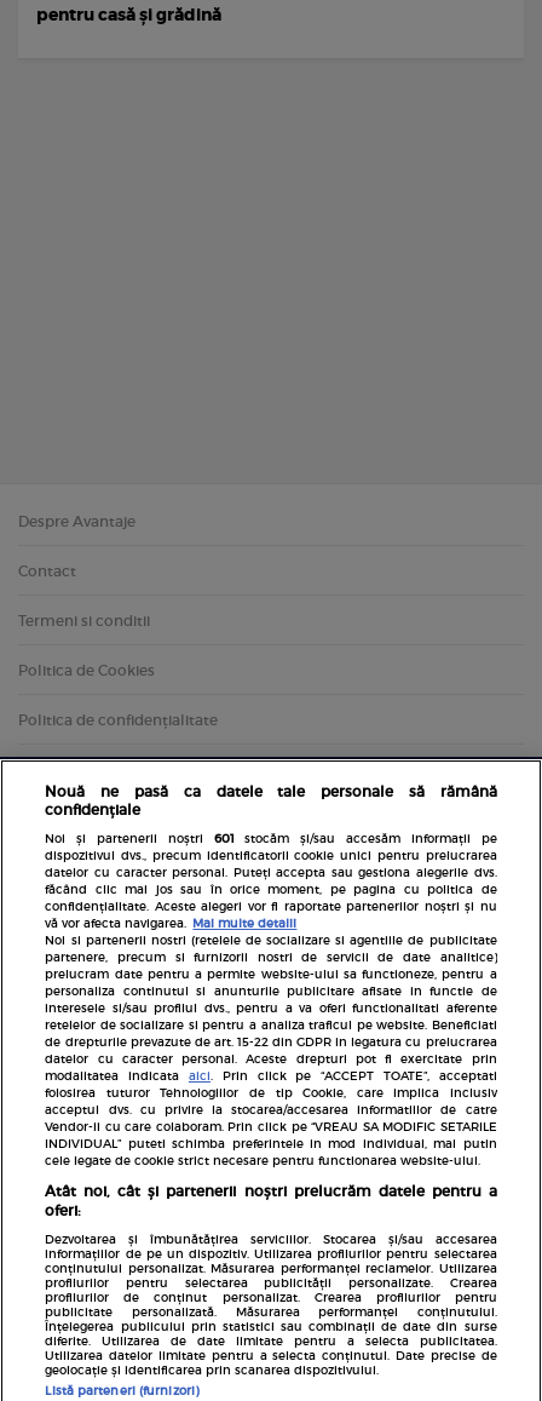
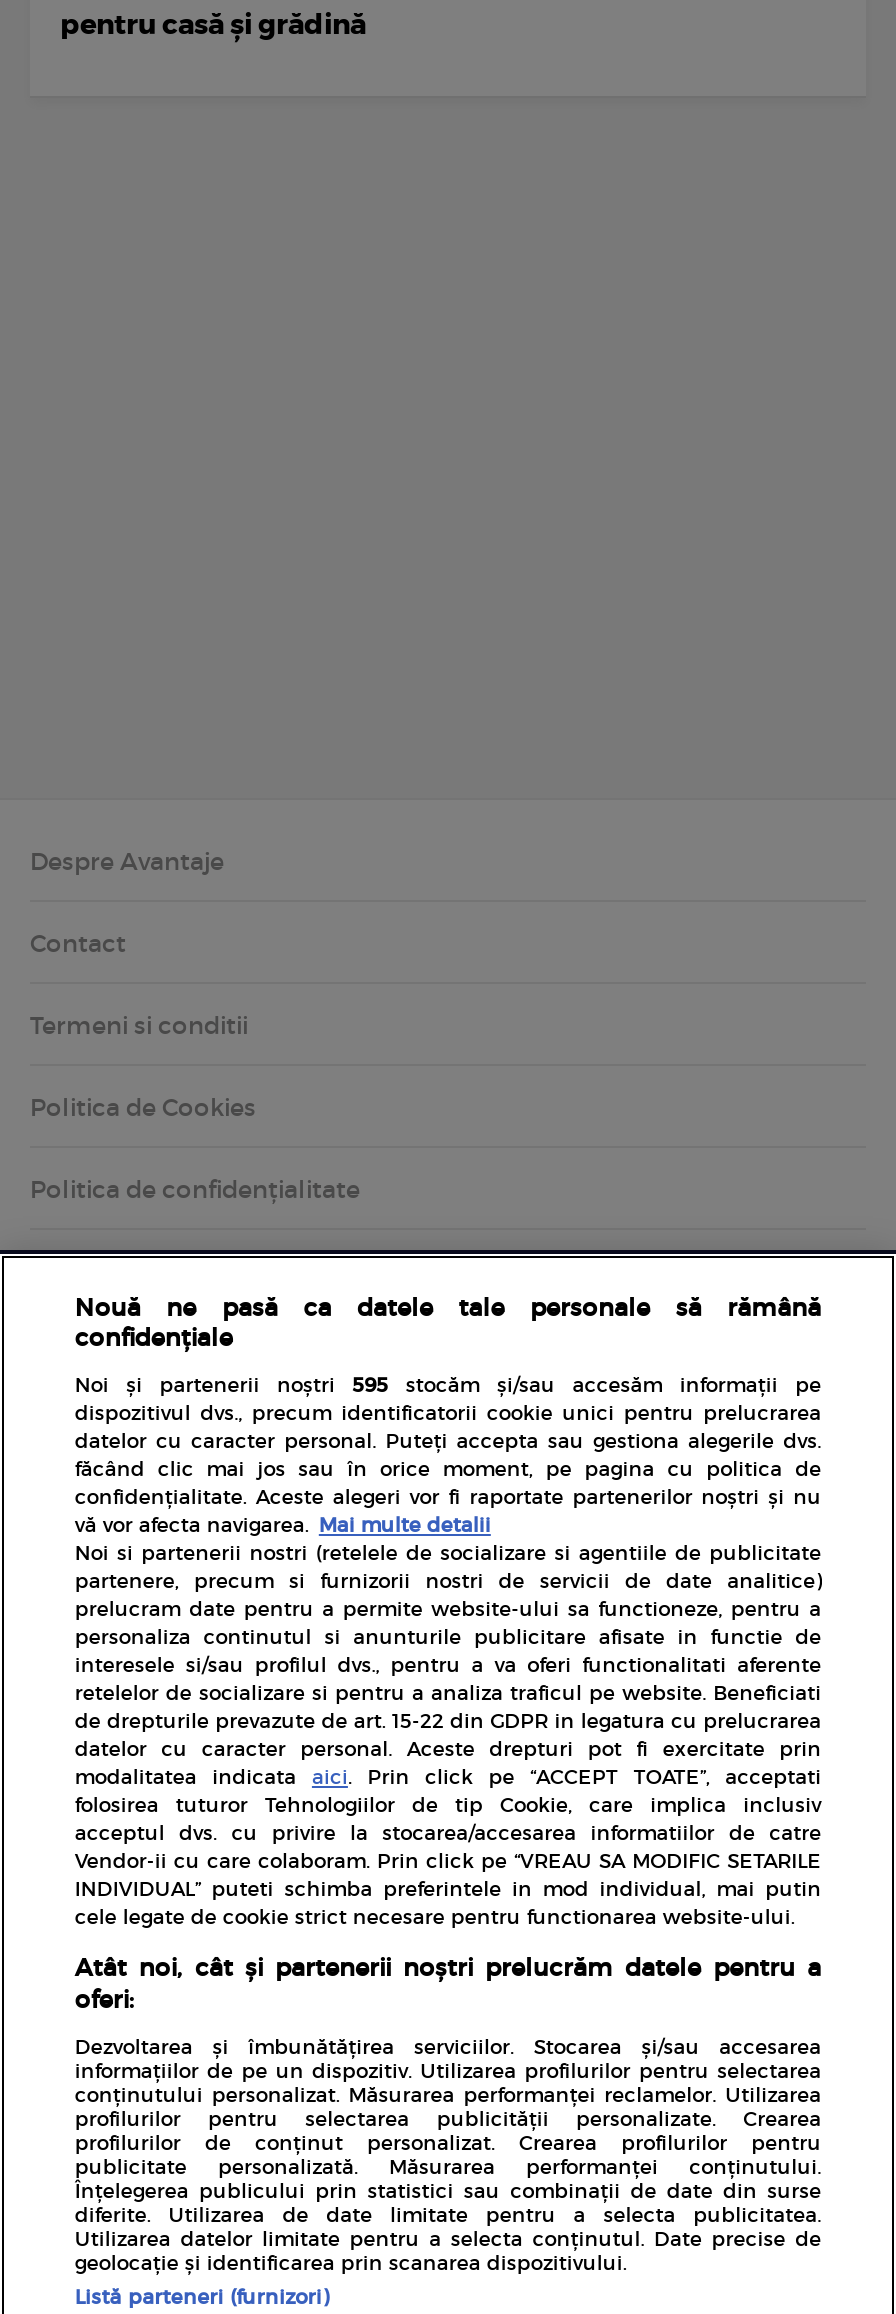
- Noi și partenerii noștri 601 stocăm și/sau accesăm informații pe
+ Noi și partenerii noștri 595 stocăm și/sau accesăm informații pe
